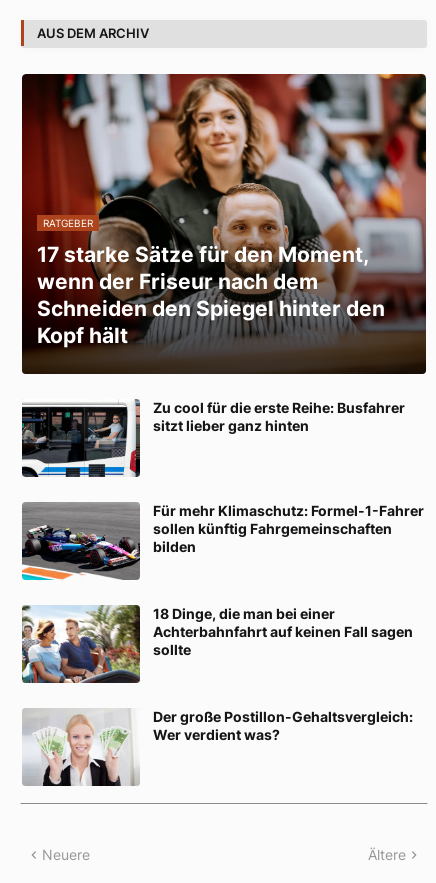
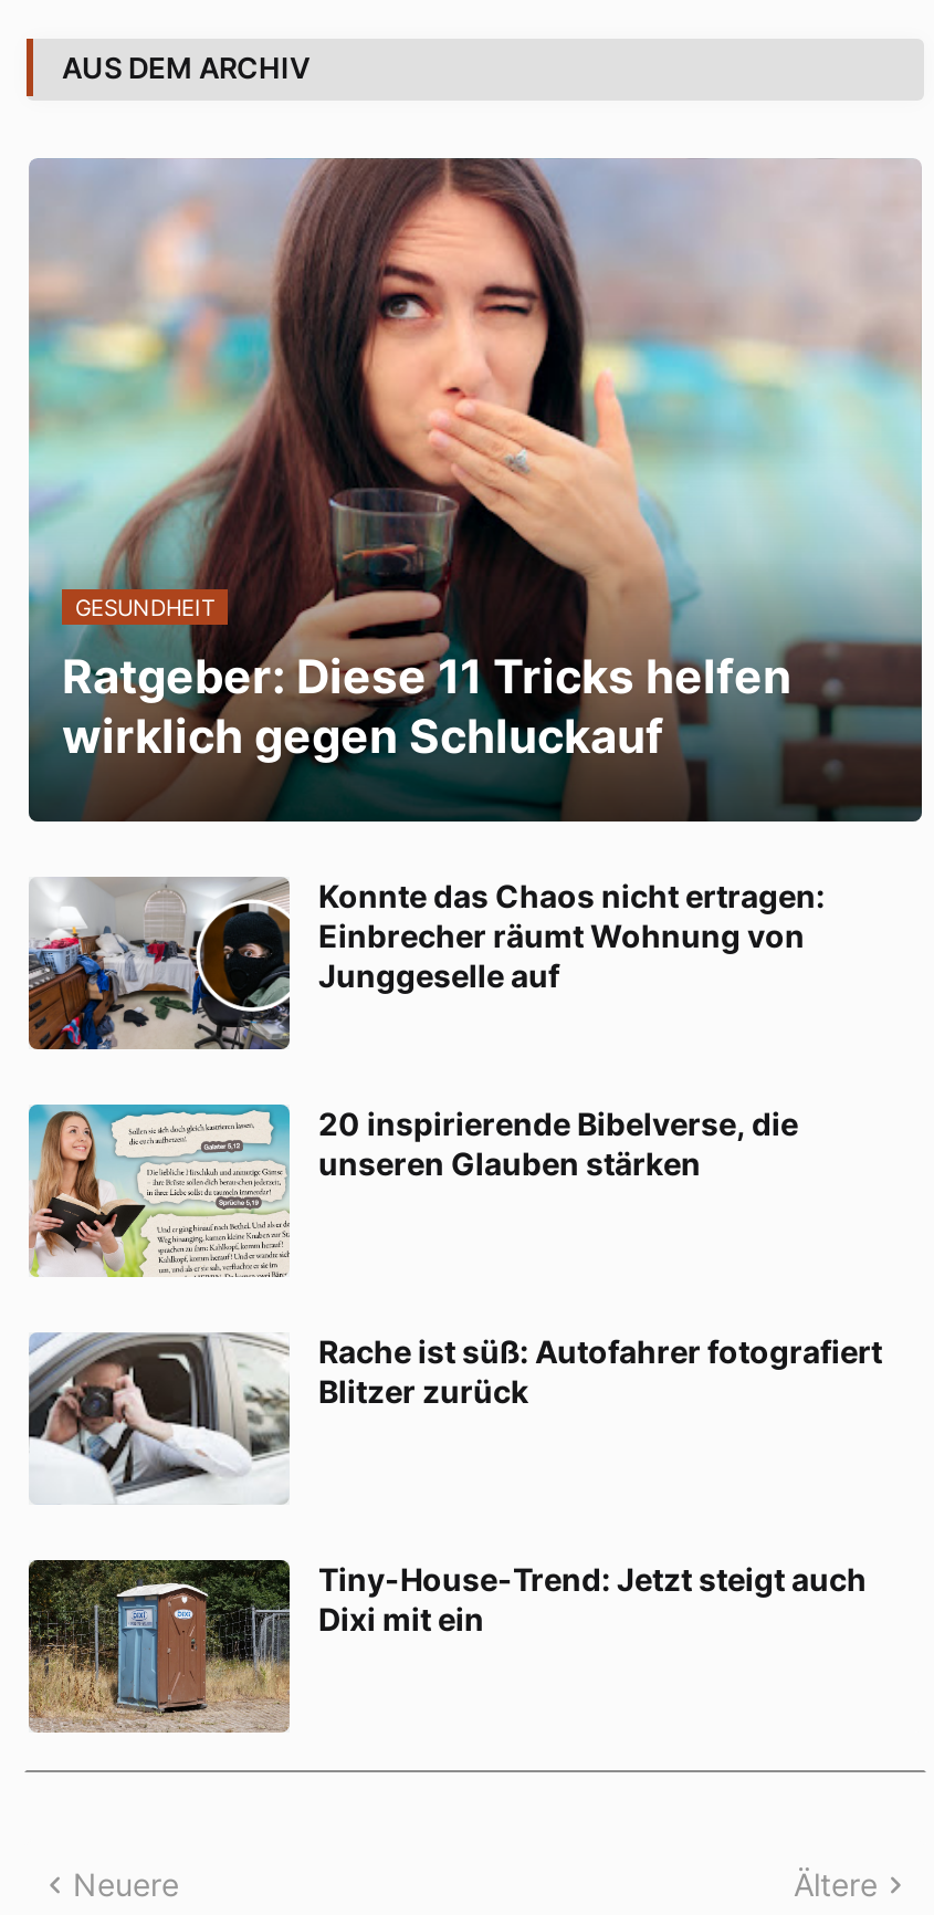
- [image]
- RATGEBER
+ [image]
+ GESUNDHEIT

- 17 starke Sätze für den Moment,
- wenn der Friseur nach dem
- Schneiden den Spiegel hinter den
- Kopf hält
+ Ratgeber: Diese 11 Tricks helfen
+ wirklich gegen Schluckauf

- [image]
- Zu cool für die erste Reihe: Busfahrer
- sitzt lieber ganz hinten
+ [image]
+ Konnte das Chaos nicht ertragen:
+ Einbrecher räumt Wohnung von
+ Junggeselle auf

- [image]
- Für mehr Klimaschutz: Formel-1-Fahrer
- sollen künftig Fahrgemeinschaften
- bilden
+ [image]
+ 20 inspirierende Bibelverse, die
+ unseren Glauben stärken

- [image]
- 18 Dinge, die man bei einer
- Achterbahnfahrt auf keinen Fall sagen
- sollte
+ [image]
+ Rache ist süß: Autofahrer fotografiert
+ Blitzer zurück

- [image]
- Der große Postillon-Gehaltsvergleich:
- Wer verdient was?
+ [image]
+ Tiny-House-Trend: Jetzt steigt auch
+ Dixi mit ein
